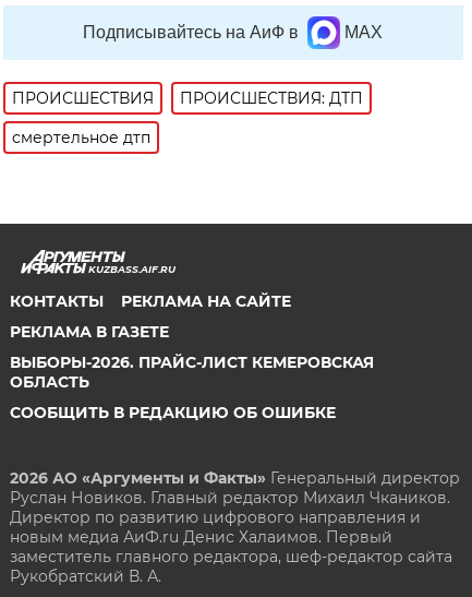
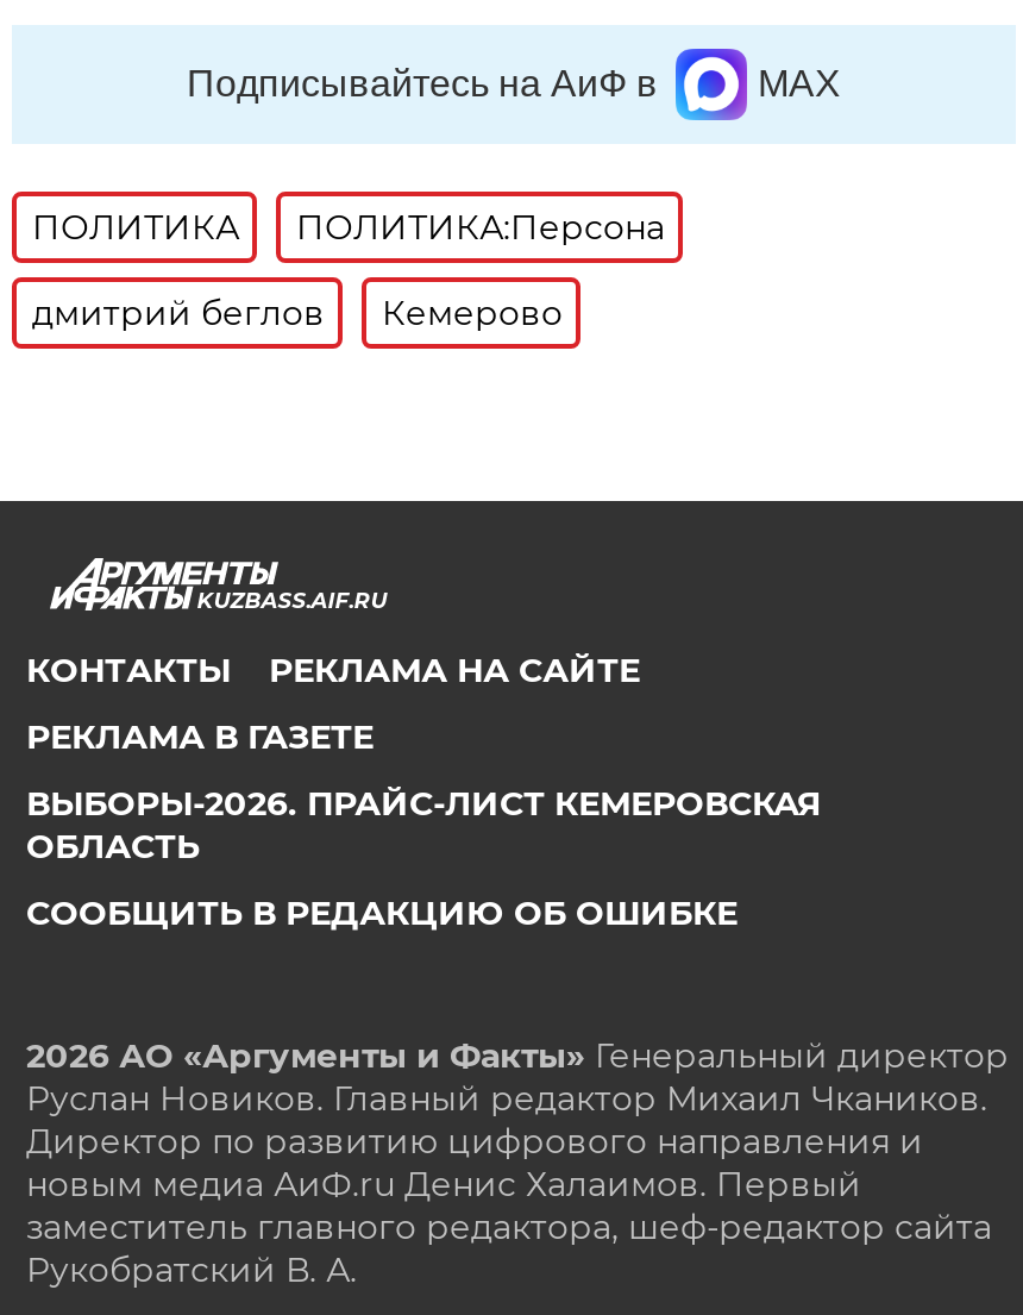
- ПРОИСШЕСТВИЯ
- ПРОИСШЕСТВИЯ: ДТП
+ ПОЛИТИКА
+ ПОЛИТИКА:Персона

- смертельное дтп
+ дмитрий беглов
+ Кемерово
